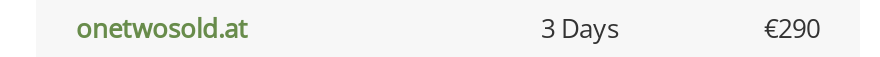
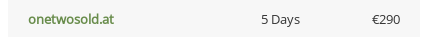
- 3 Days
+ 5 Days
